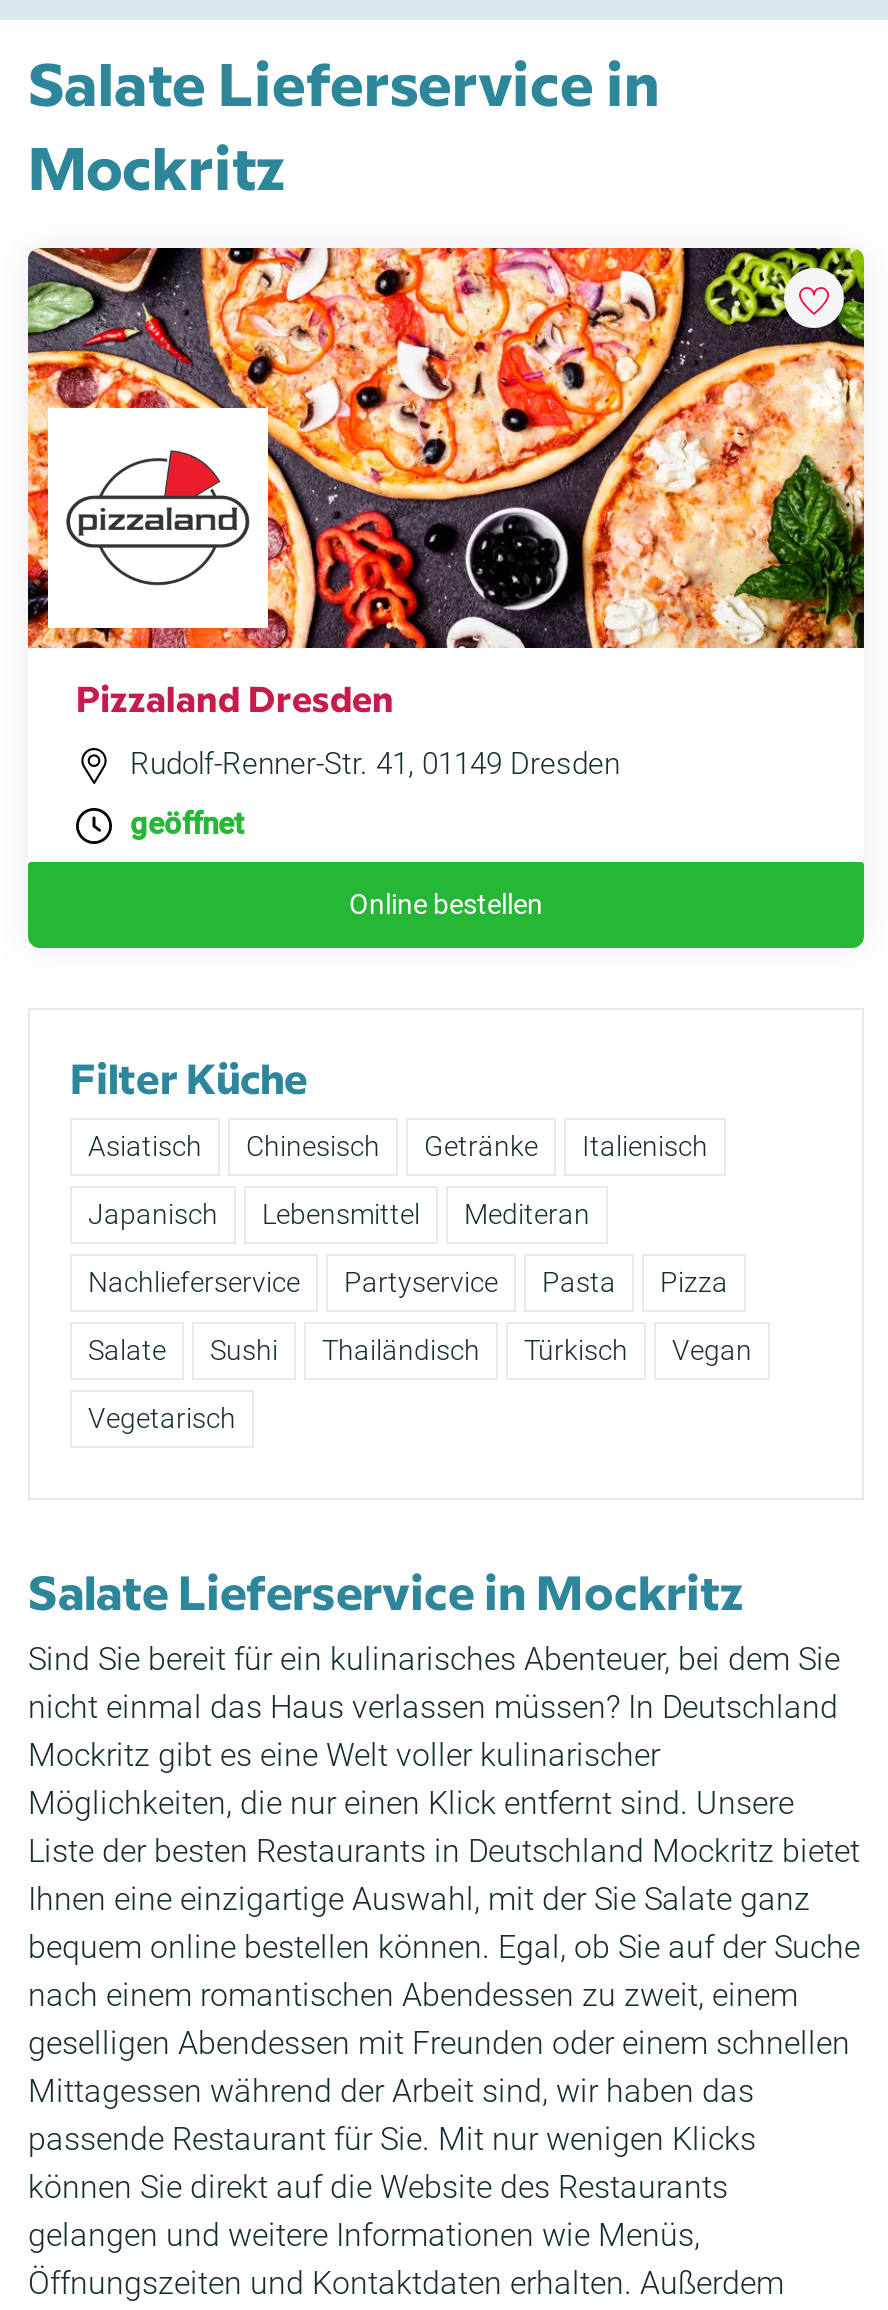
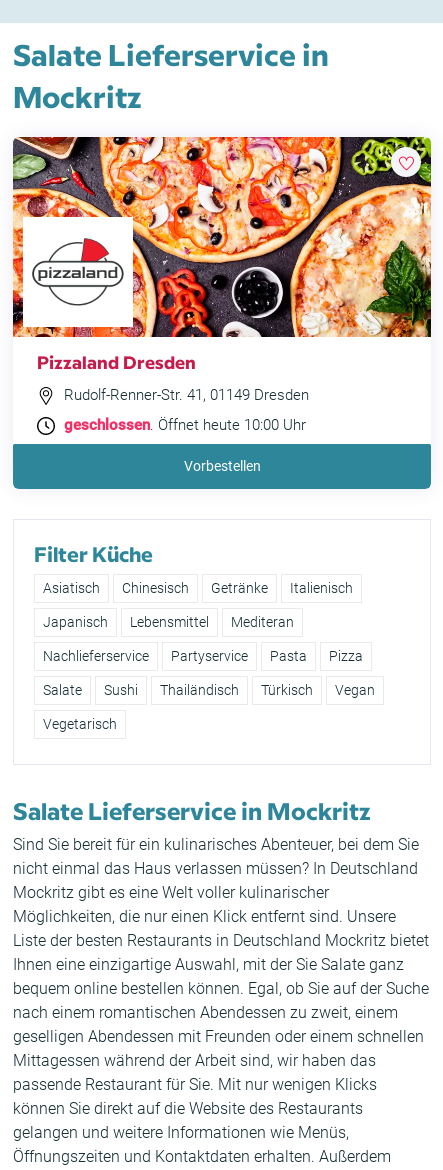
- geöffnet
+ geschlossen. Öffnet heute 10:00 Uhr

- Online bestellen
+ Vorbestellen
